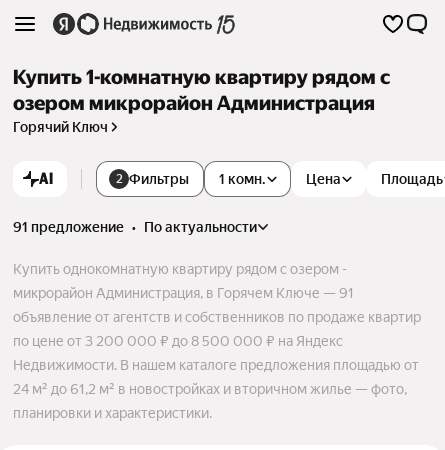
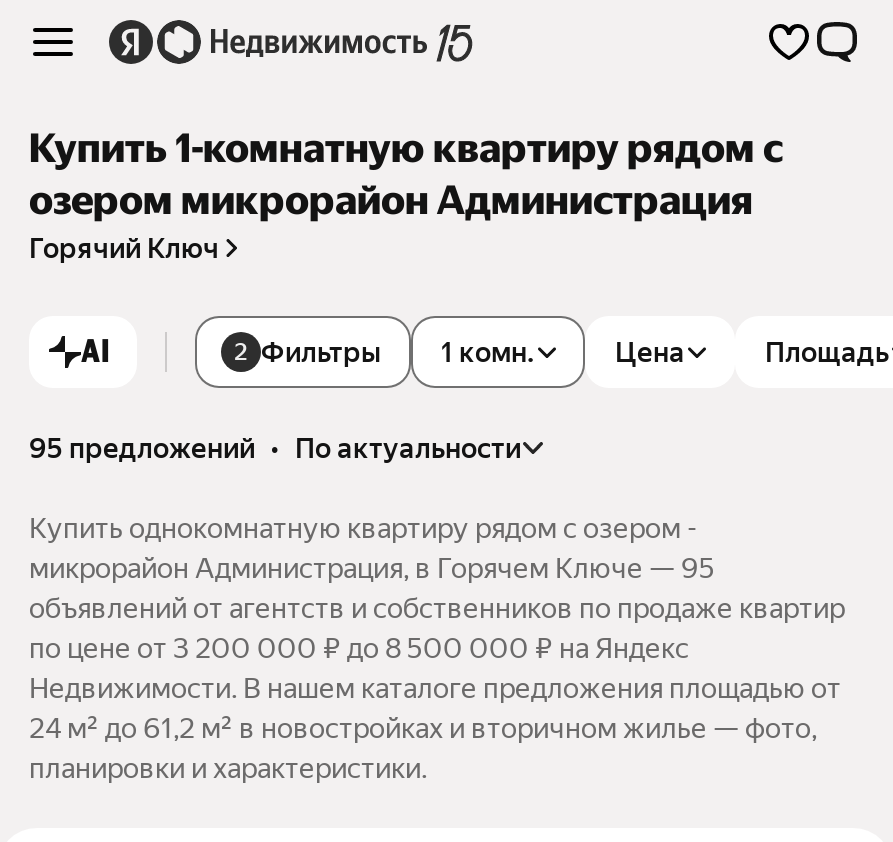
- 91 предложение • по актуальности
+ 95 предложений • по актуальности

- микрорайон Администрация, в Горячем Ключе — 91
+ микрорайон Администрация, в Горячем Ключе — 95

- объявление от агентств и собственников по продаже квартир
+ объявлений от агентств и собственников по продаже квартир
